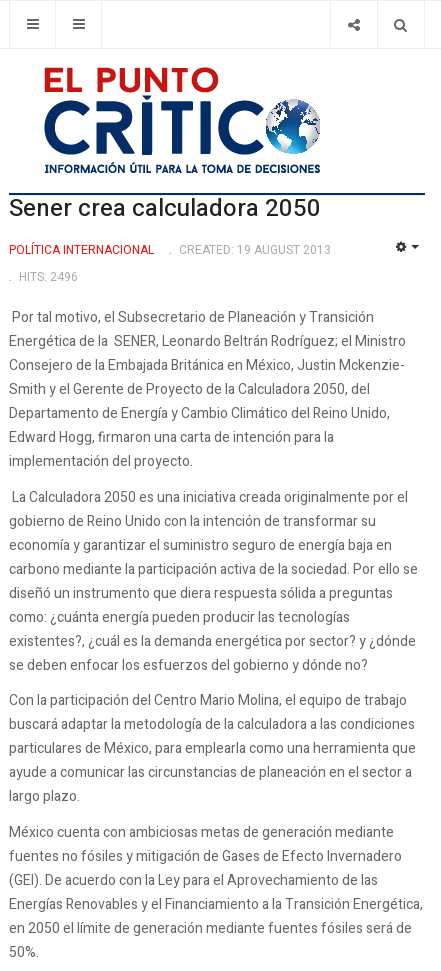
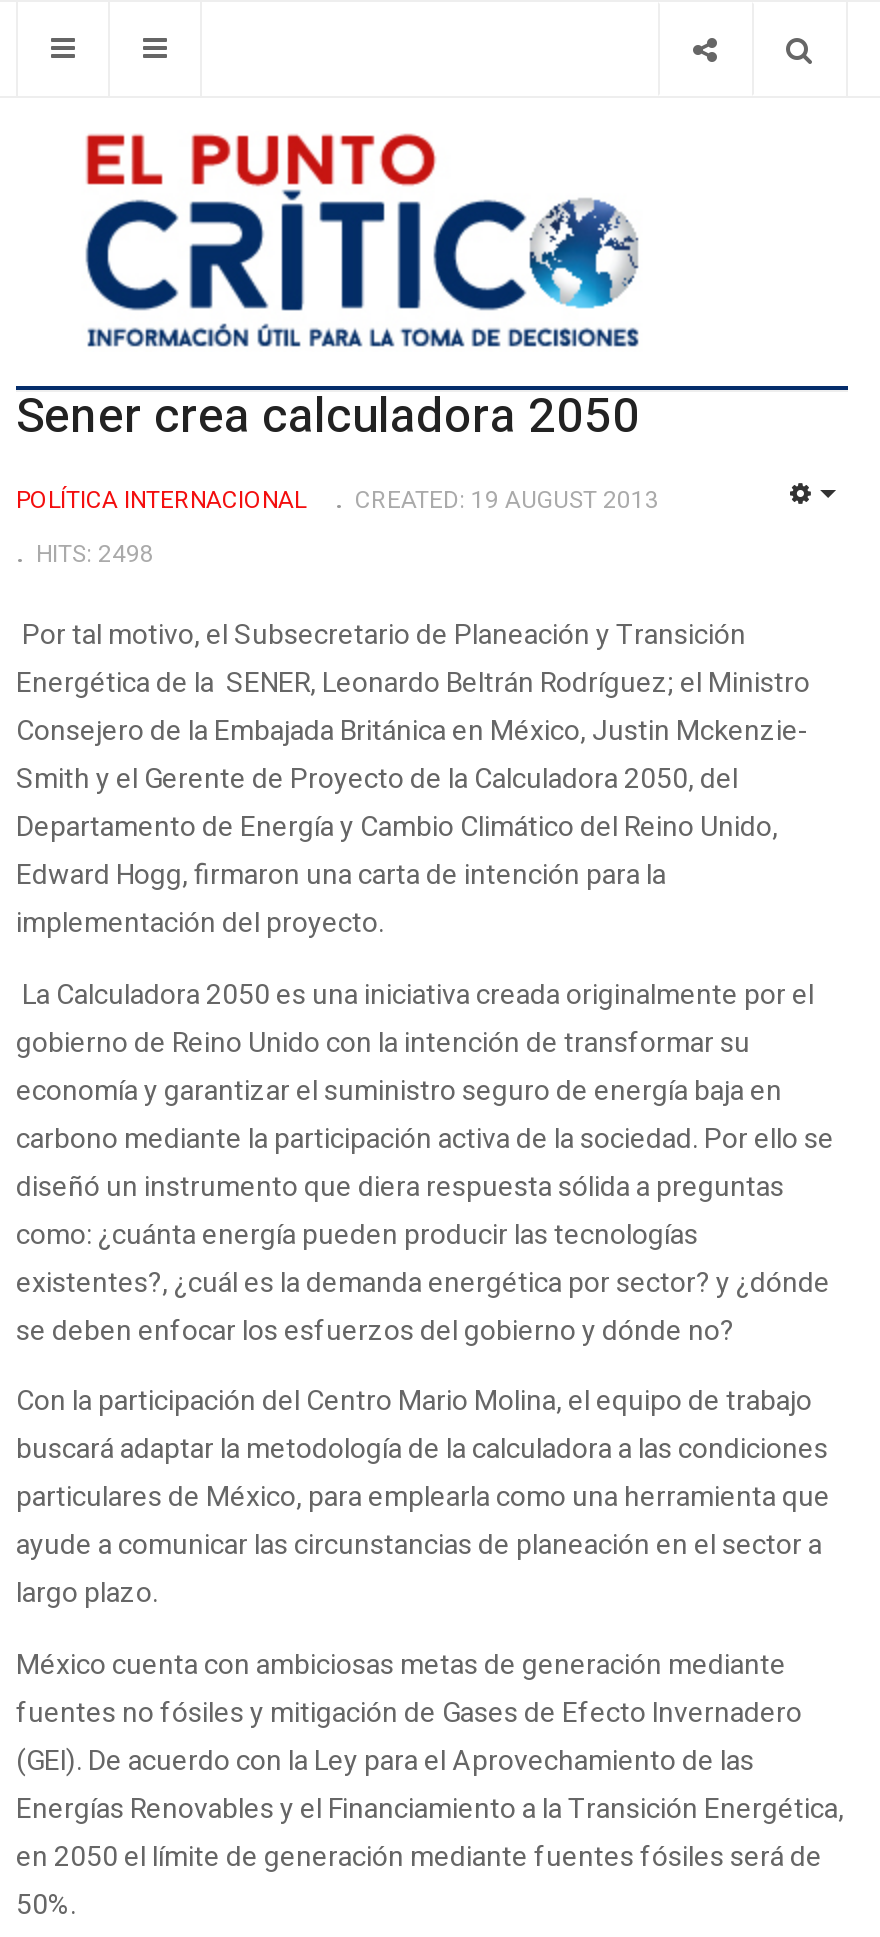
- HITS: 2496
+ HITS: 2498
